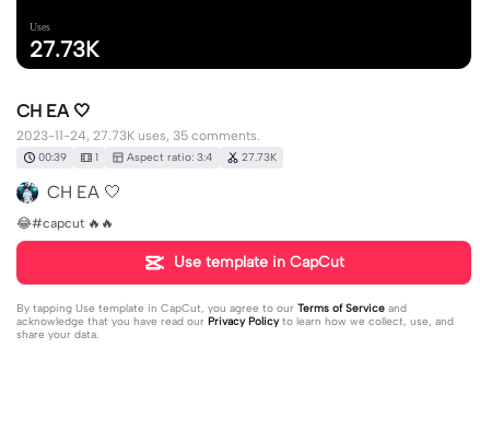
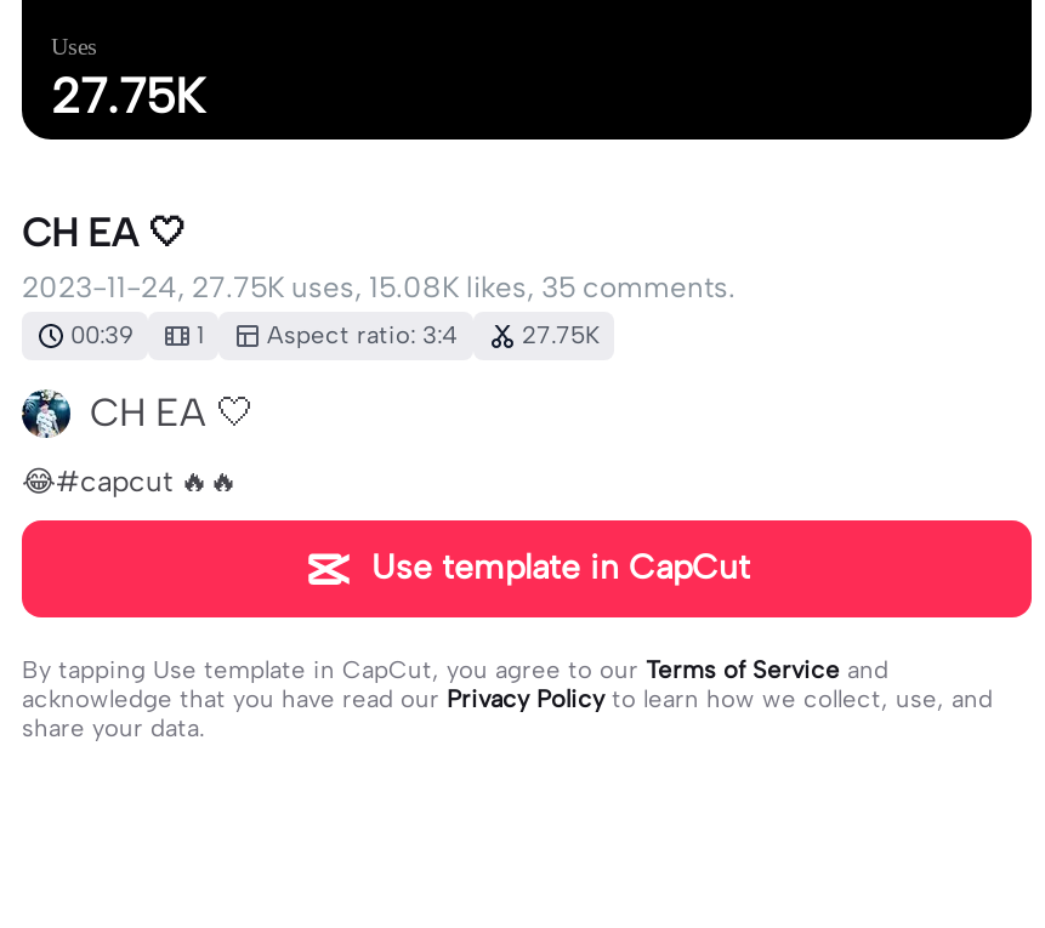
- 27.73K
+ 27.75K

- 2023-11-24, 27.73K uses, 35 comments.
+ 2023-11-24, 27.75K uses, 15.08K likes, 35 comments.

- 00:39 1 Aspect ratio: 3:4 27.73K
+ 00:39 1 Aspect ratio: 3:4 27.75K
